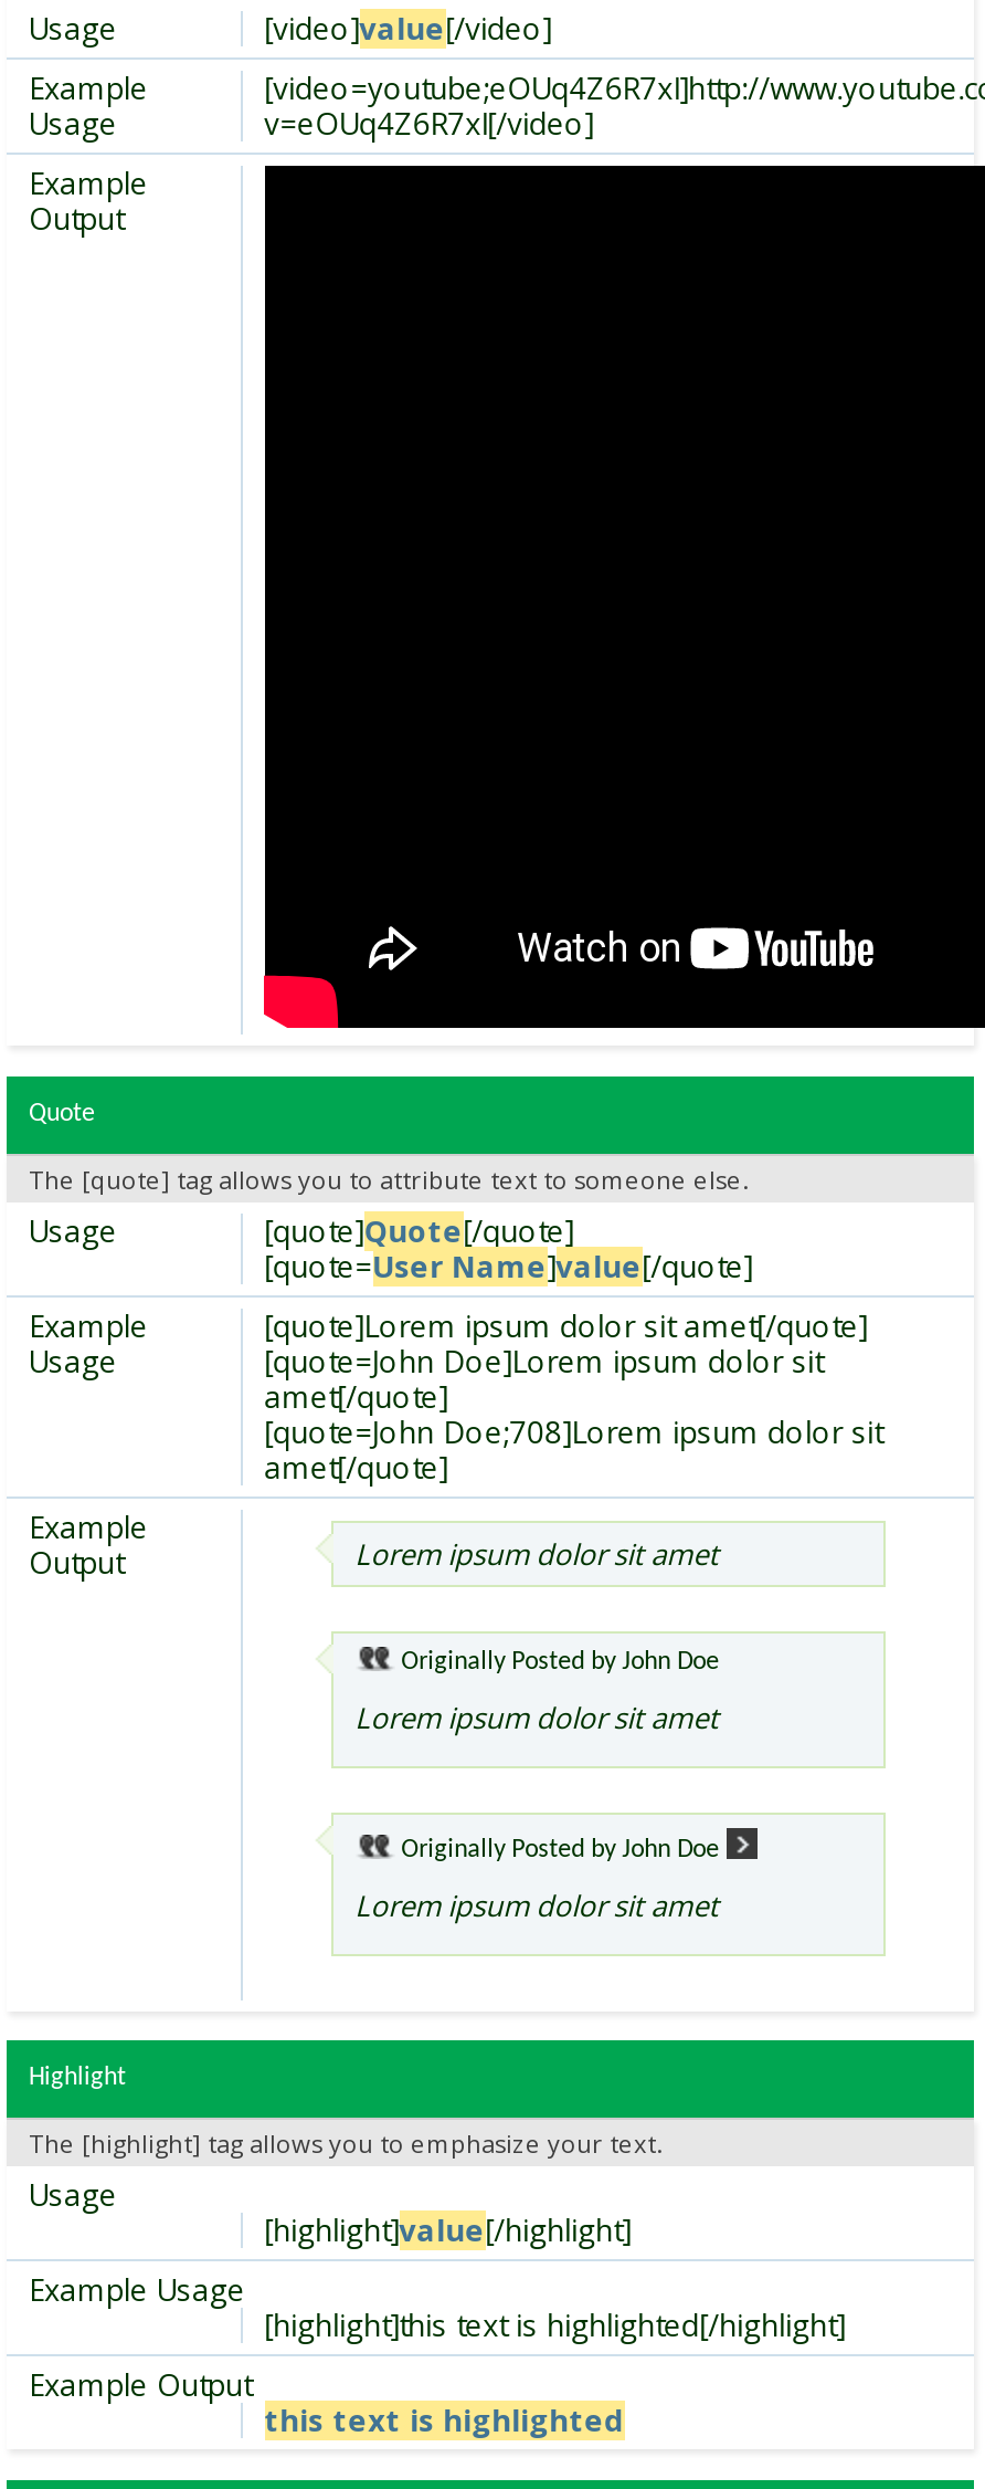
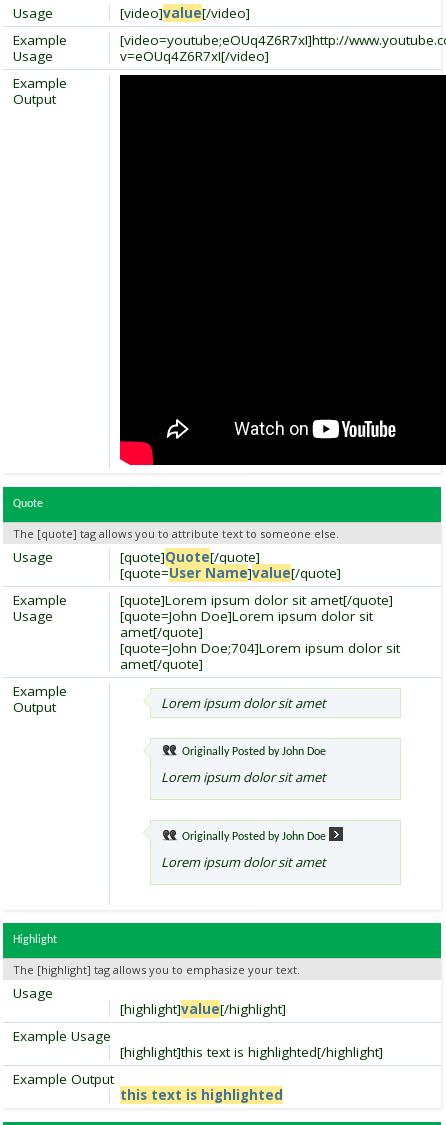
- [quote=John Doe;708]Lorem ipsum dolor sit
+ [quote=John Doe;704]Lorem ipsum dolor sit
